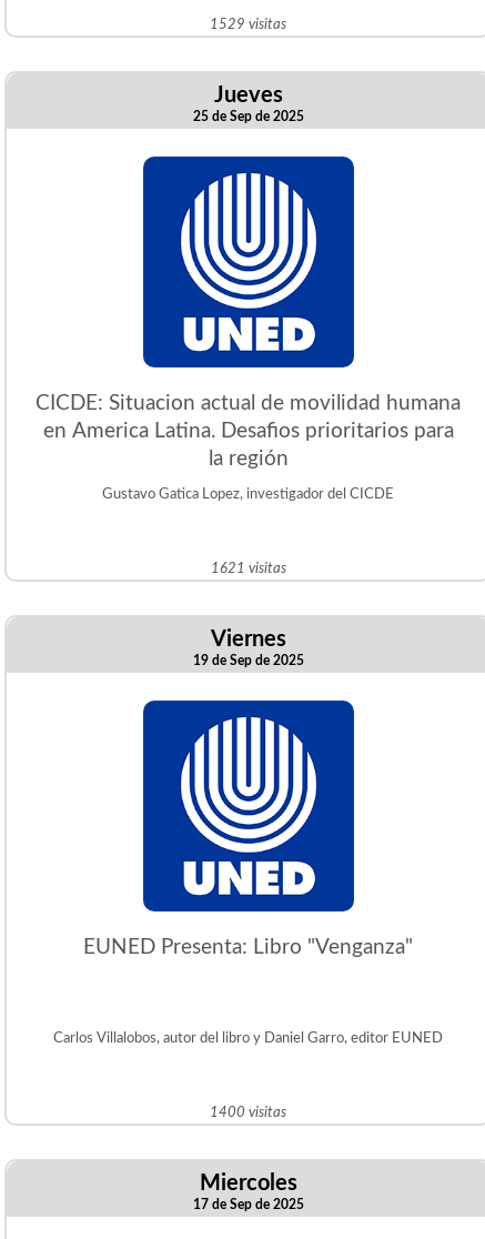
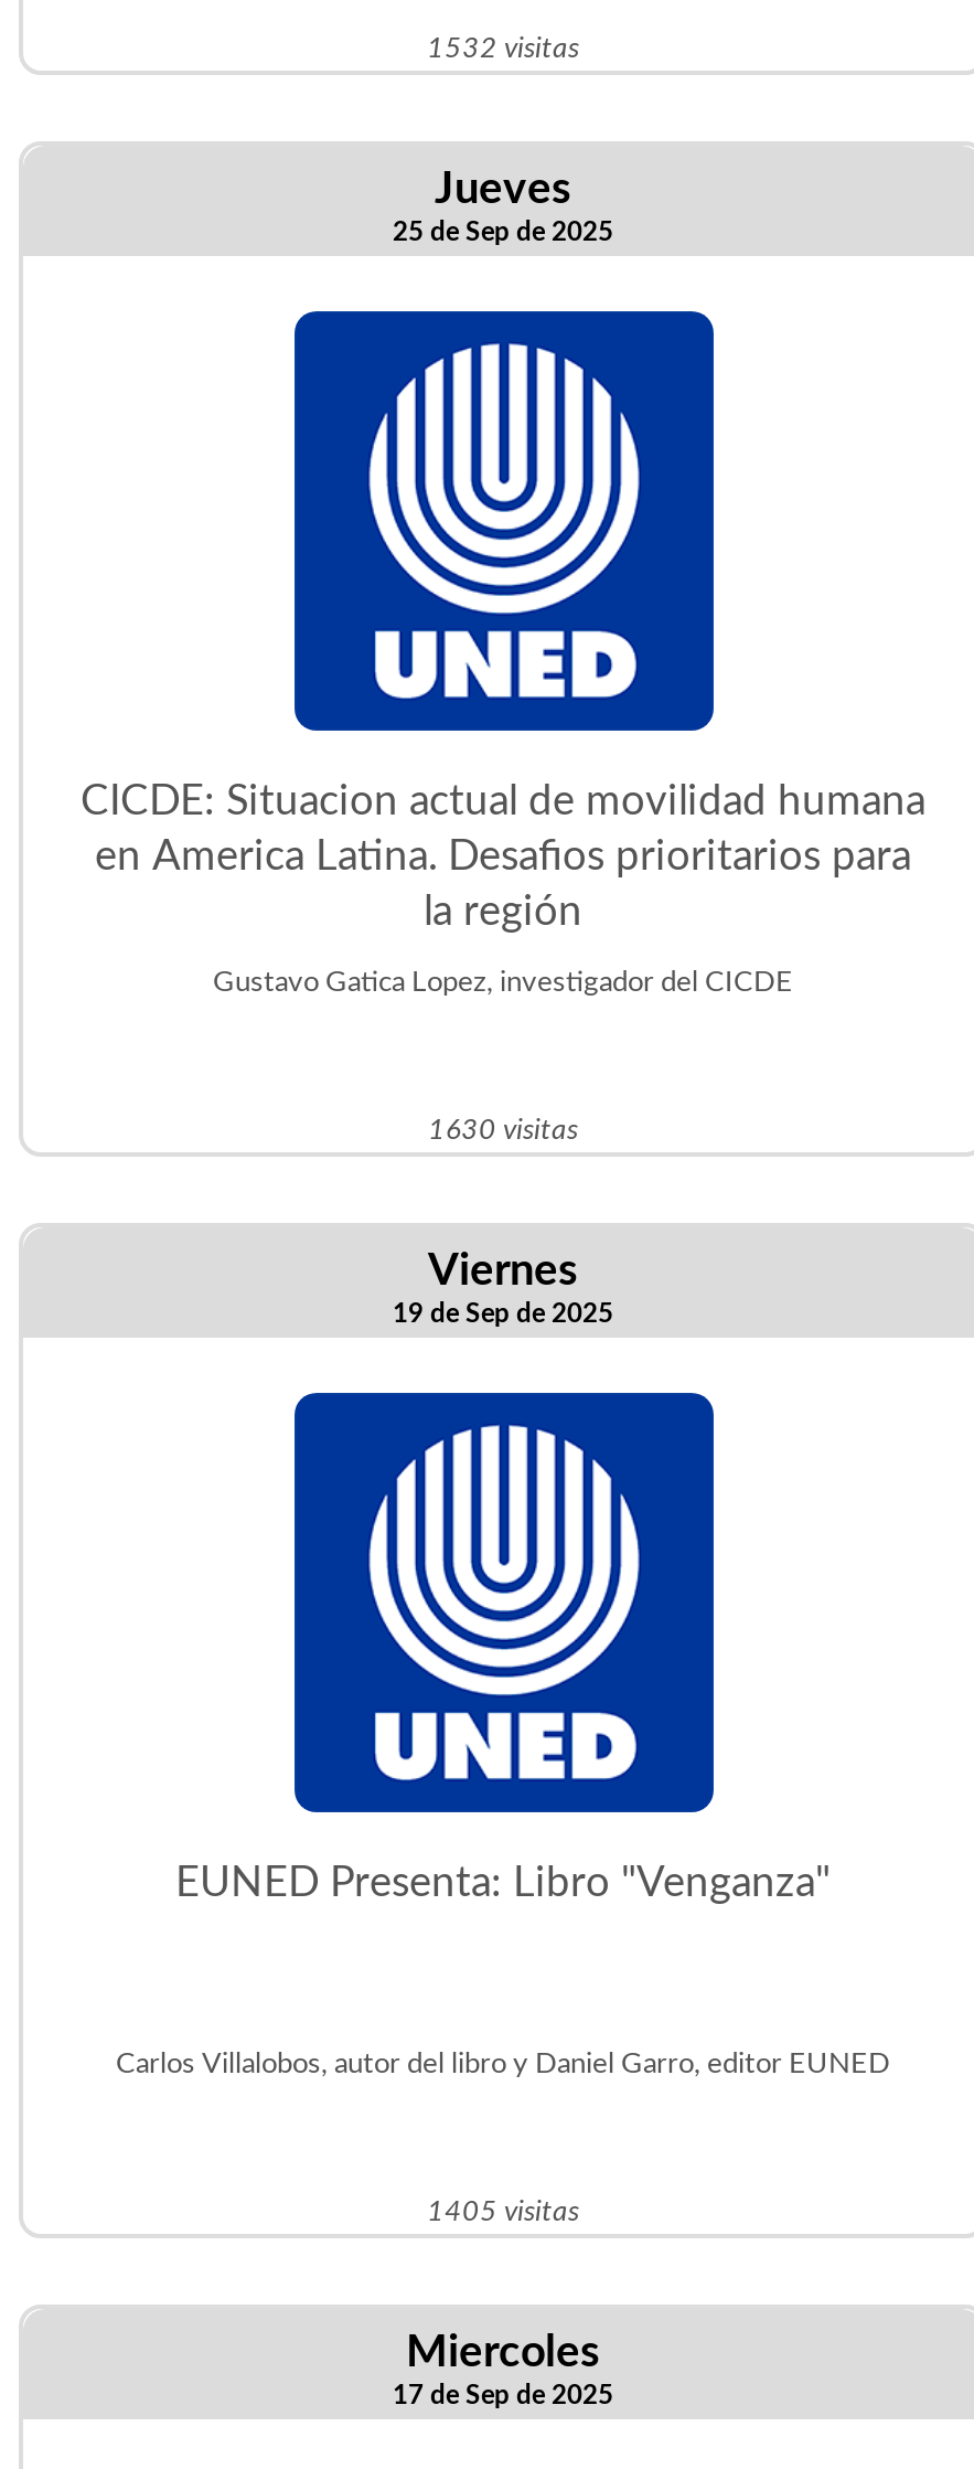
- 1529 visitas
+ 1532 visitas

- 1621 visitas
+ 1630 visitas

- 1400 visitas
+ 1405 visitas
